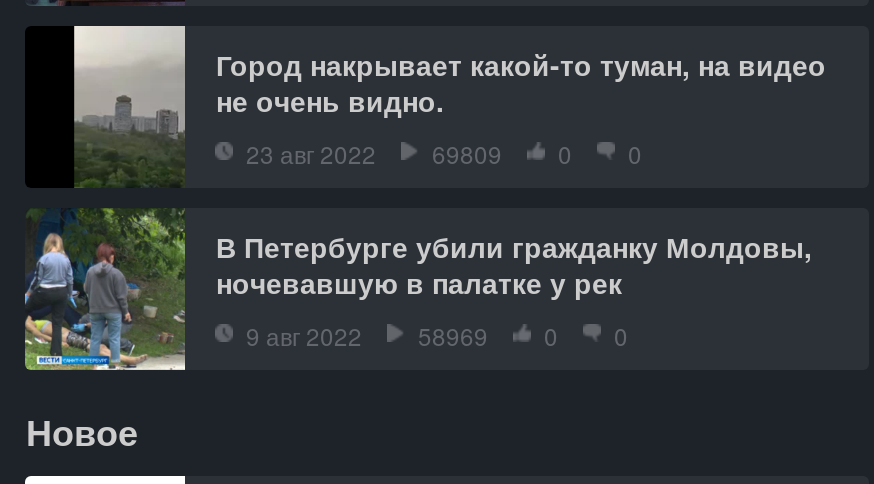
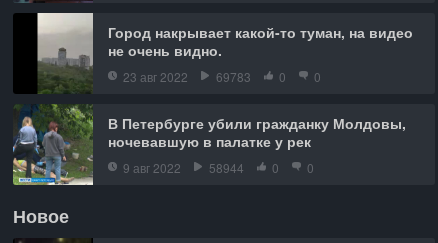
- 23 авг 2022 69809 0 0
+ 23 авг 2022 69783 0 0

- 9 авг 2022 58969 0 0
+ 9 авг 2022 58944 0 0
